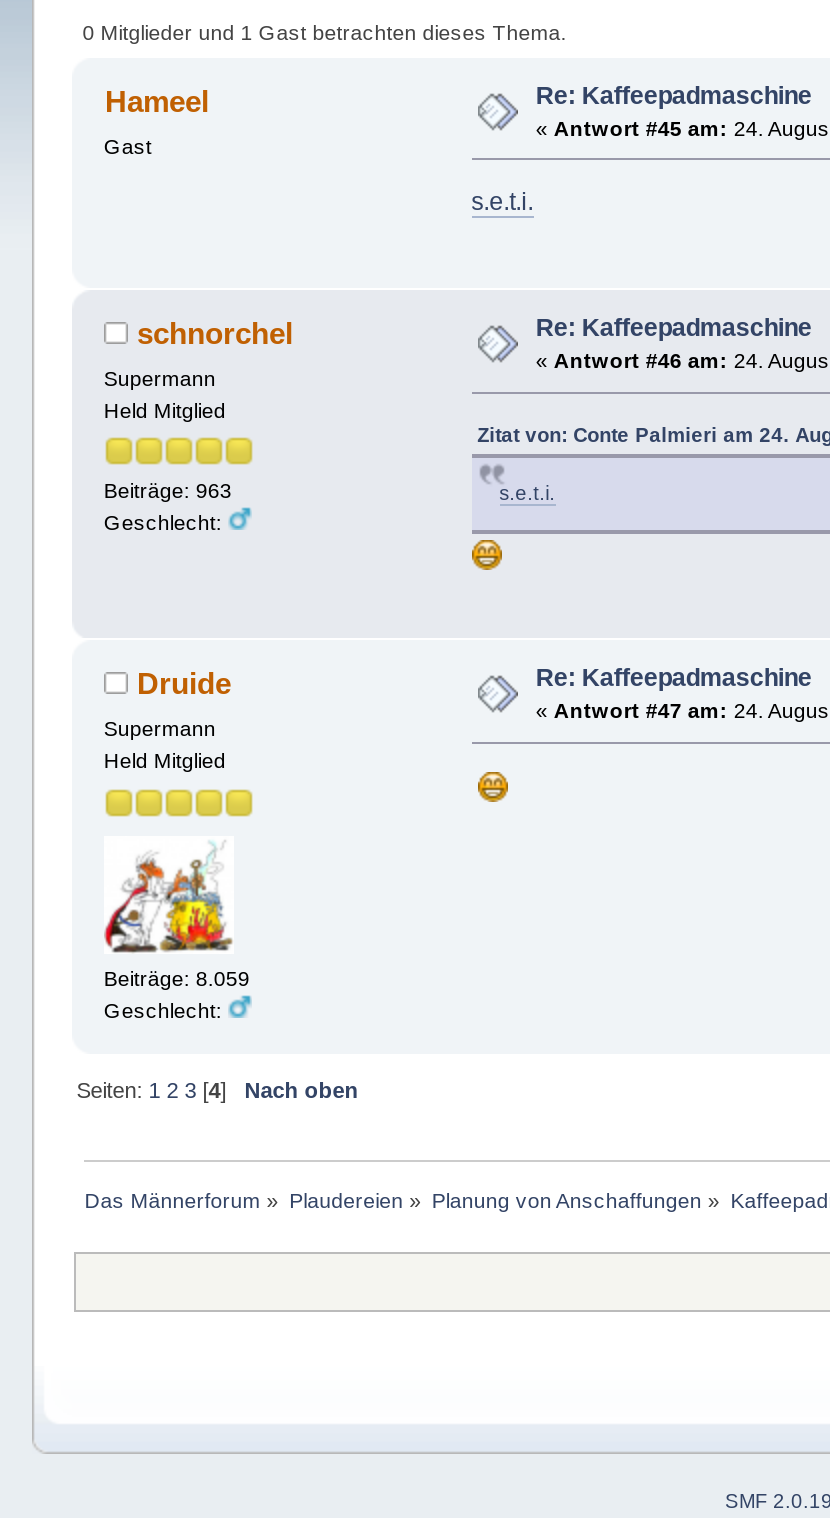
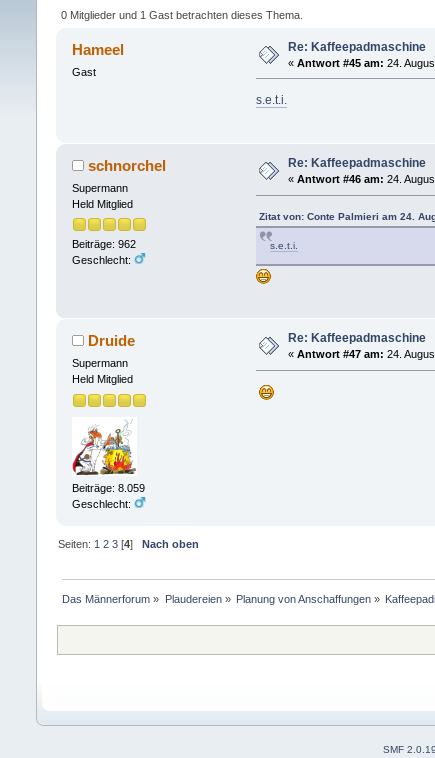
- Beiträge: 963
+ Beiträge: 962
